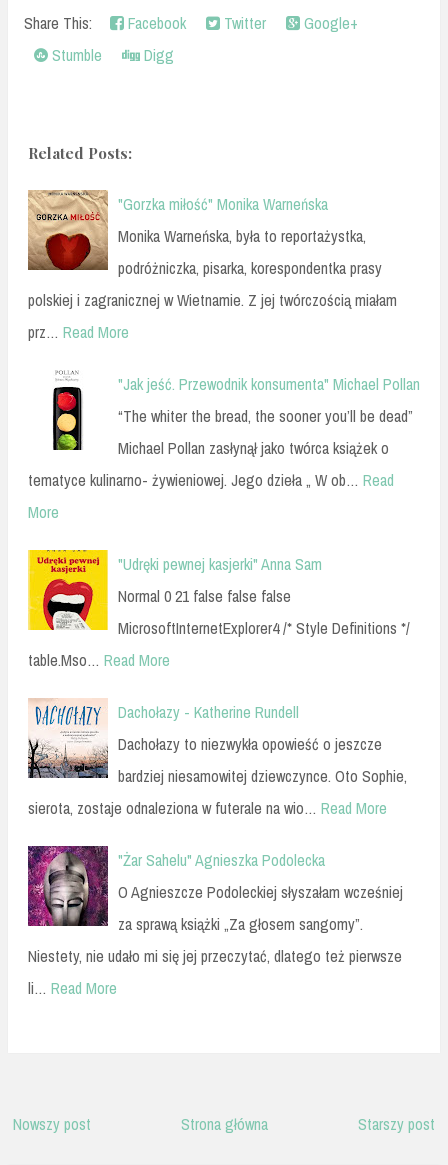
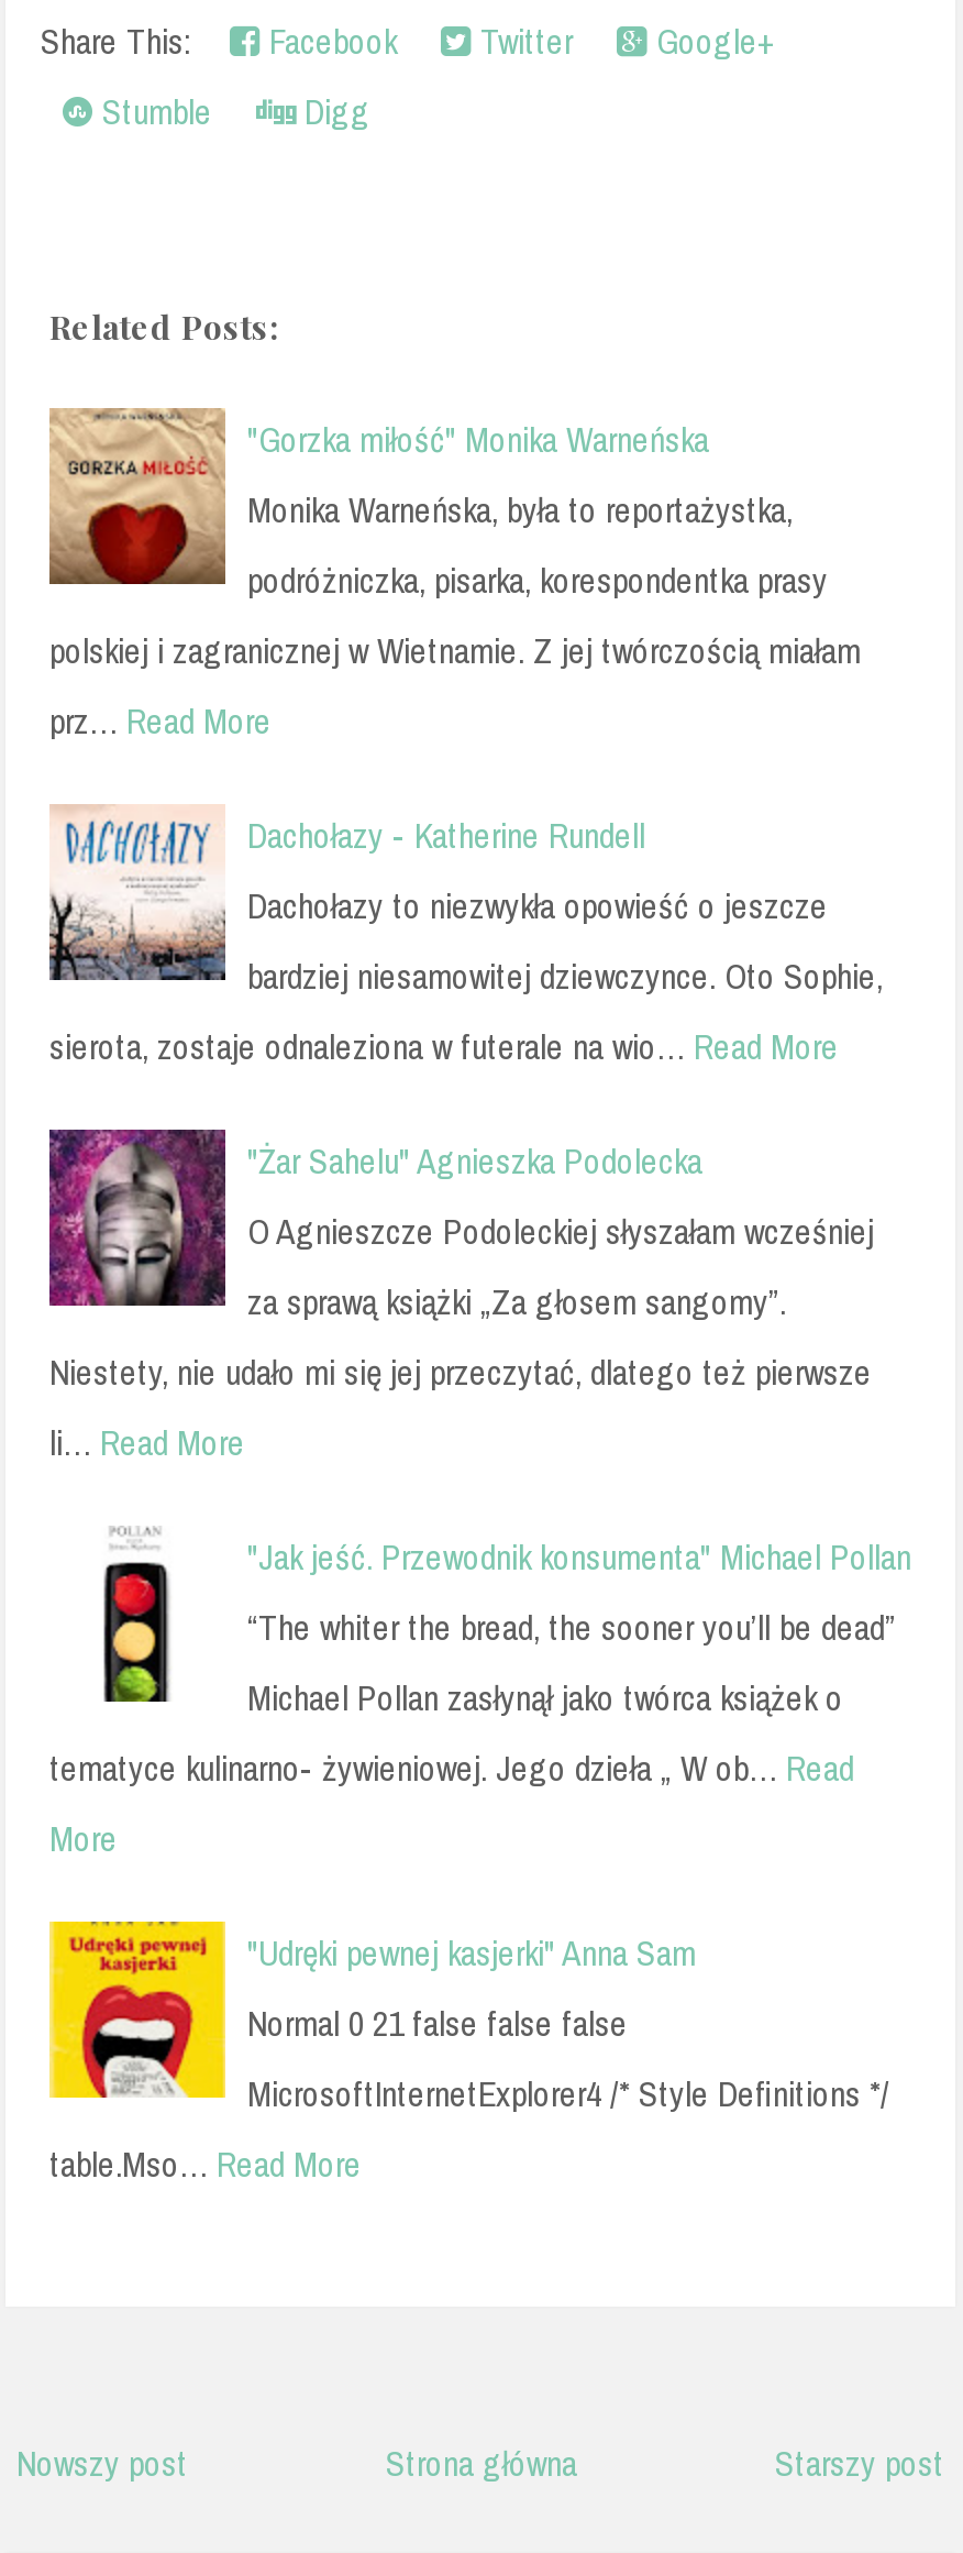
moved down: [image] | "Jak jeść. Przewodnik konsumenta" Michael Pollan | “The whiter the bread, the sooner you’ll be dead” | ... | MicrosoftInternetExplorer4 /* Style Definitions */ | table.Mso… Read More

moved up: [image] | Dachołazy - Katherine Rundell | Dachołazy to niezwykła opowieść o jeszcze | ... | Niestety, nie udało mi się jej przeczytać, dlatego też pierwsze | li… Read More
